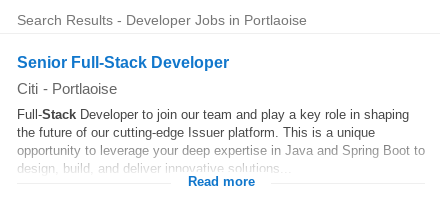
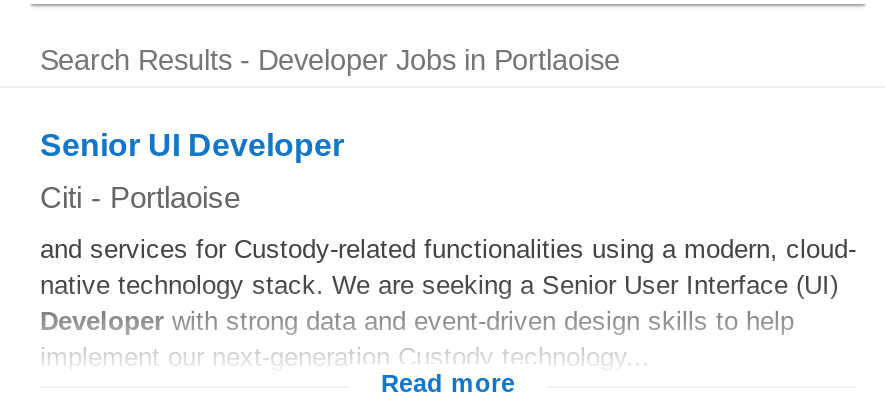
- Senior Full-Stack Developer
+ Senior UI Developer

- Full-Stack Developer to join our team and play a key role in shaping
- the future of our cutting-edge Issuer platform. This is a unique
- opportunity to leverage your deep expertise in Java and Spring Boot to
- design, build, and deliver innovative solutions...
+ and services for Custody-related functionalities using a modern, cloud-
+ native technology stack. We are seeking a Senior User Interface (UI)
+ Developer with strong data and event-driven design skills to help
+ implement our next-generation Custody technology...
